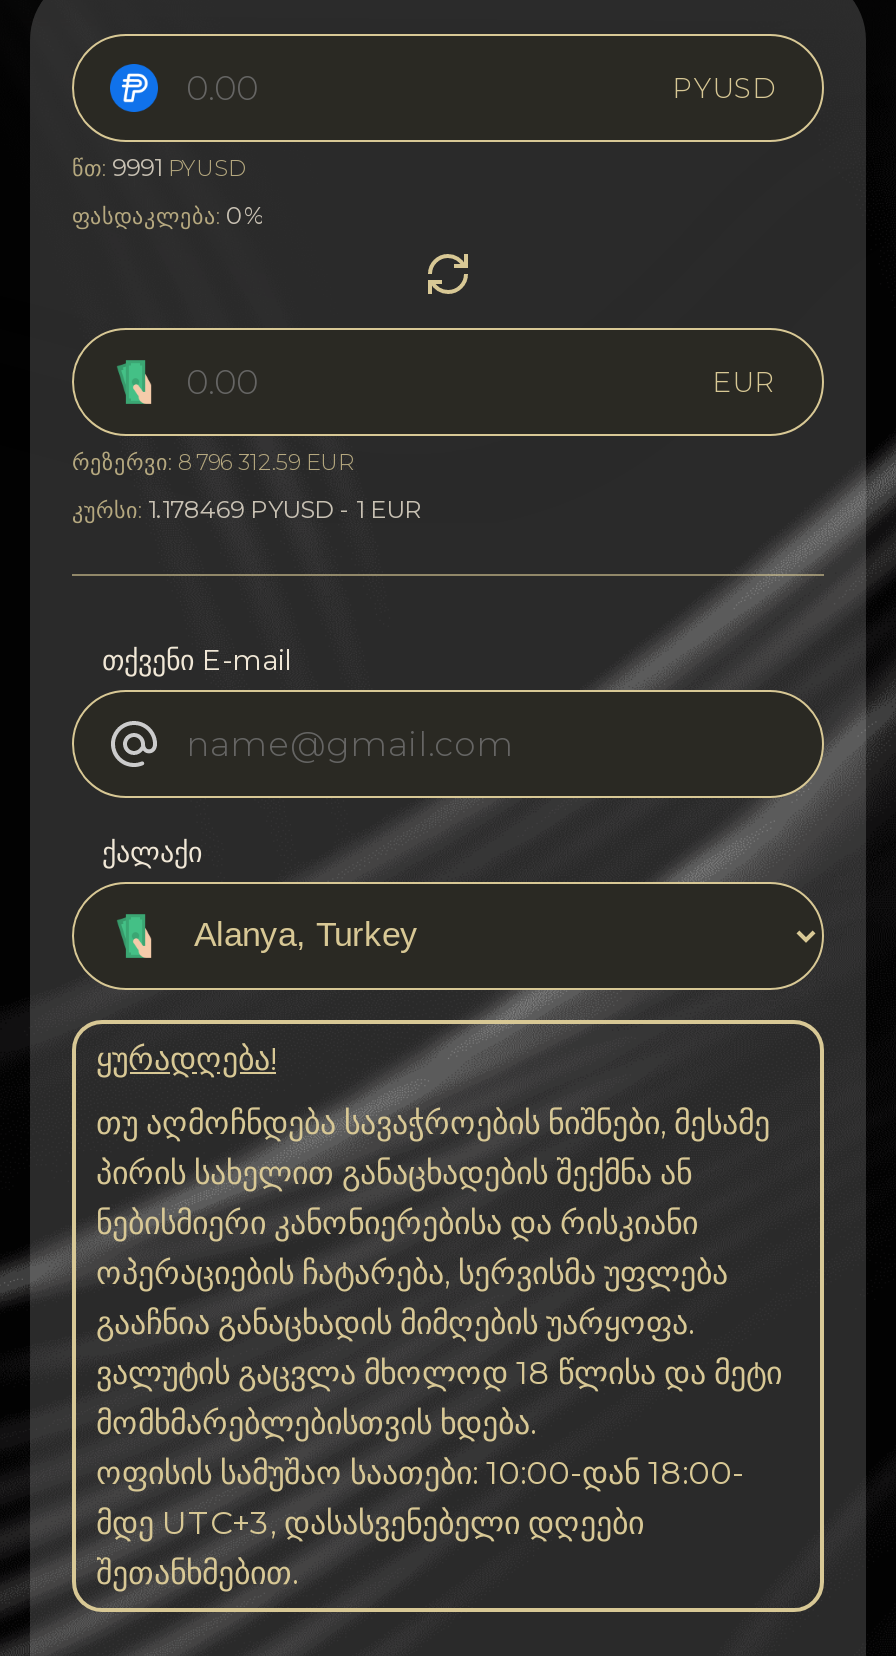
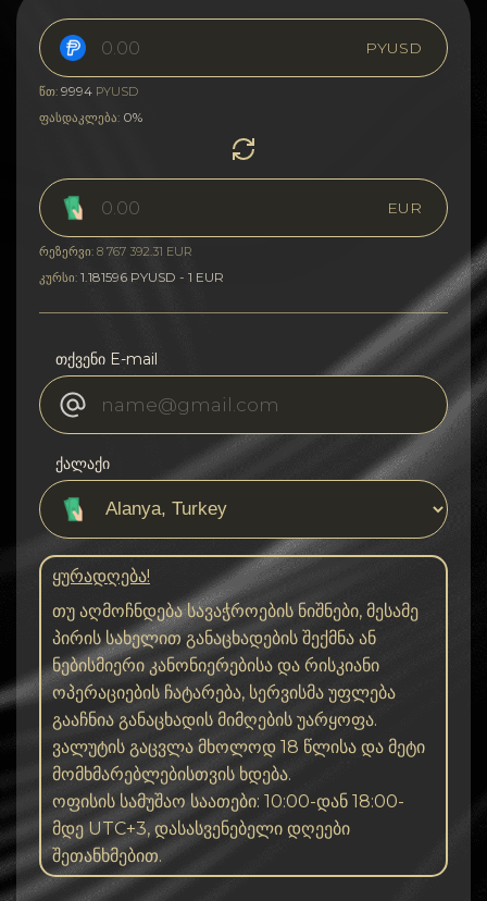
- წთ: 9991 PYUSD
+ წთ: 9994 PYUSD

- რეზერვი: 8 796 312.59 EUR
+ რეზერვი: 8 767 392.31 EUR

- კურსი: 1.178469 PYUSD - 1 EUR
+ კურსი: 1.181596 PYUSD - 1 EUR
